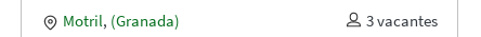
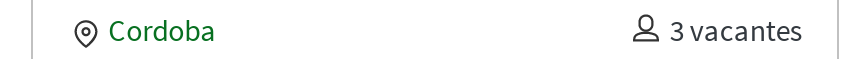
- Motril, (Granada)
+ Cordoba
